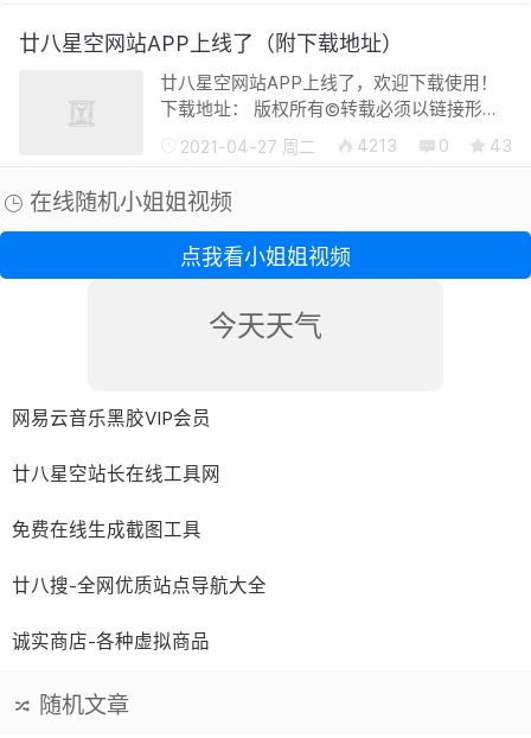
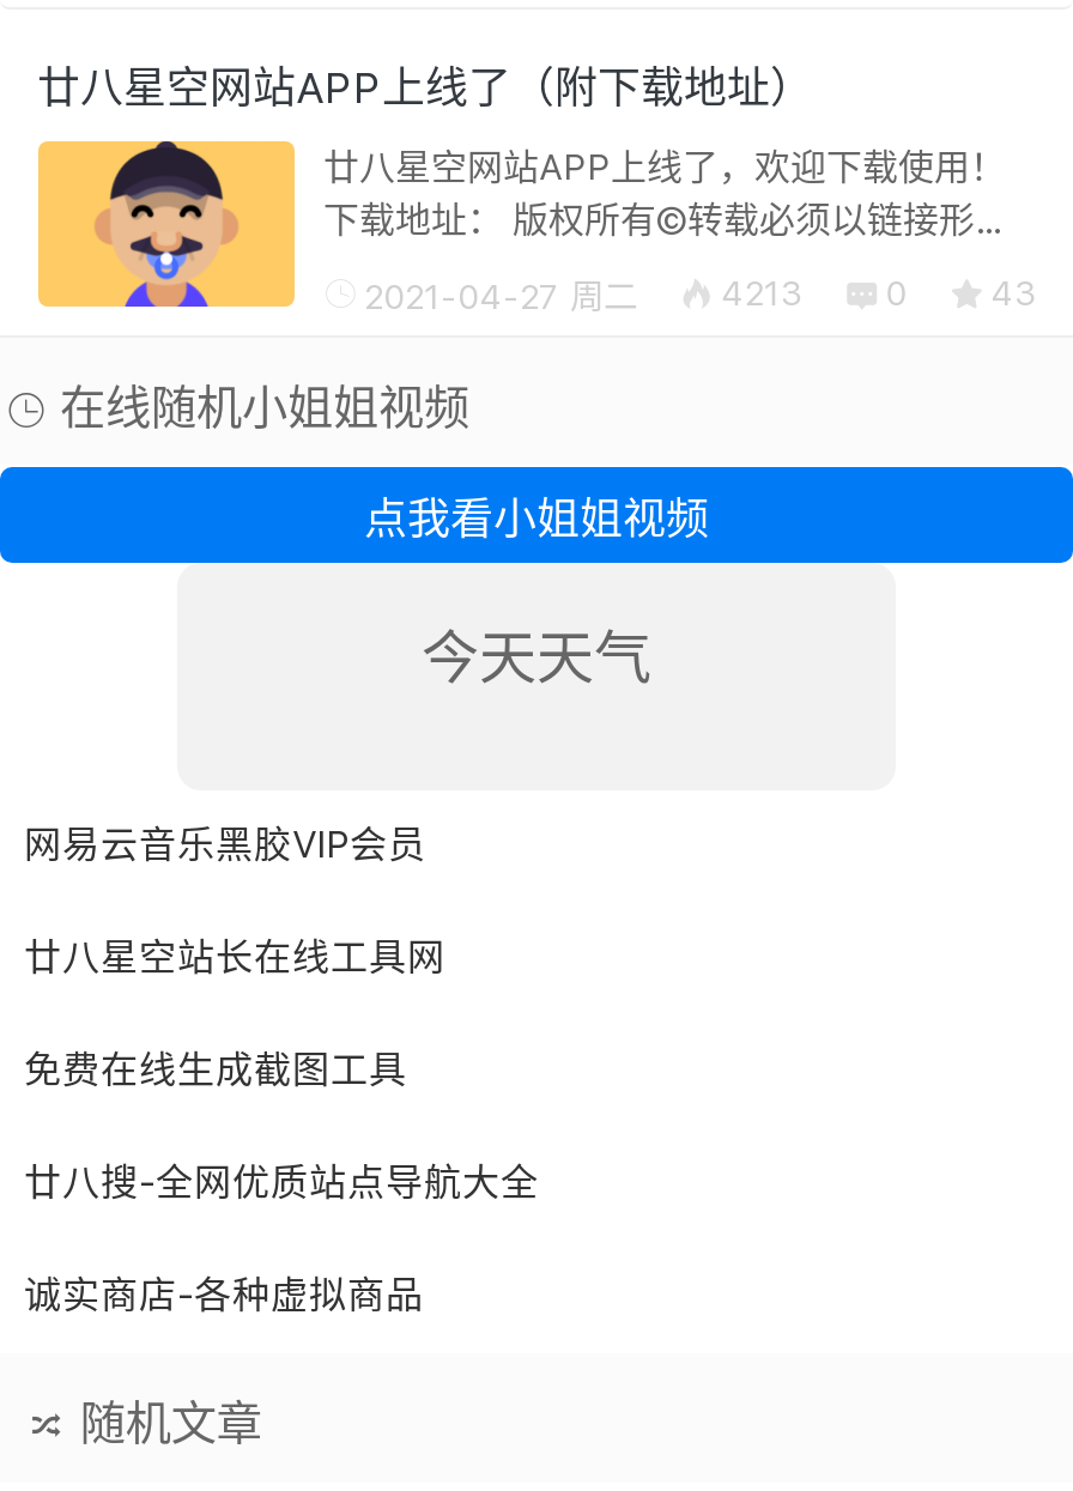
+ [image]
